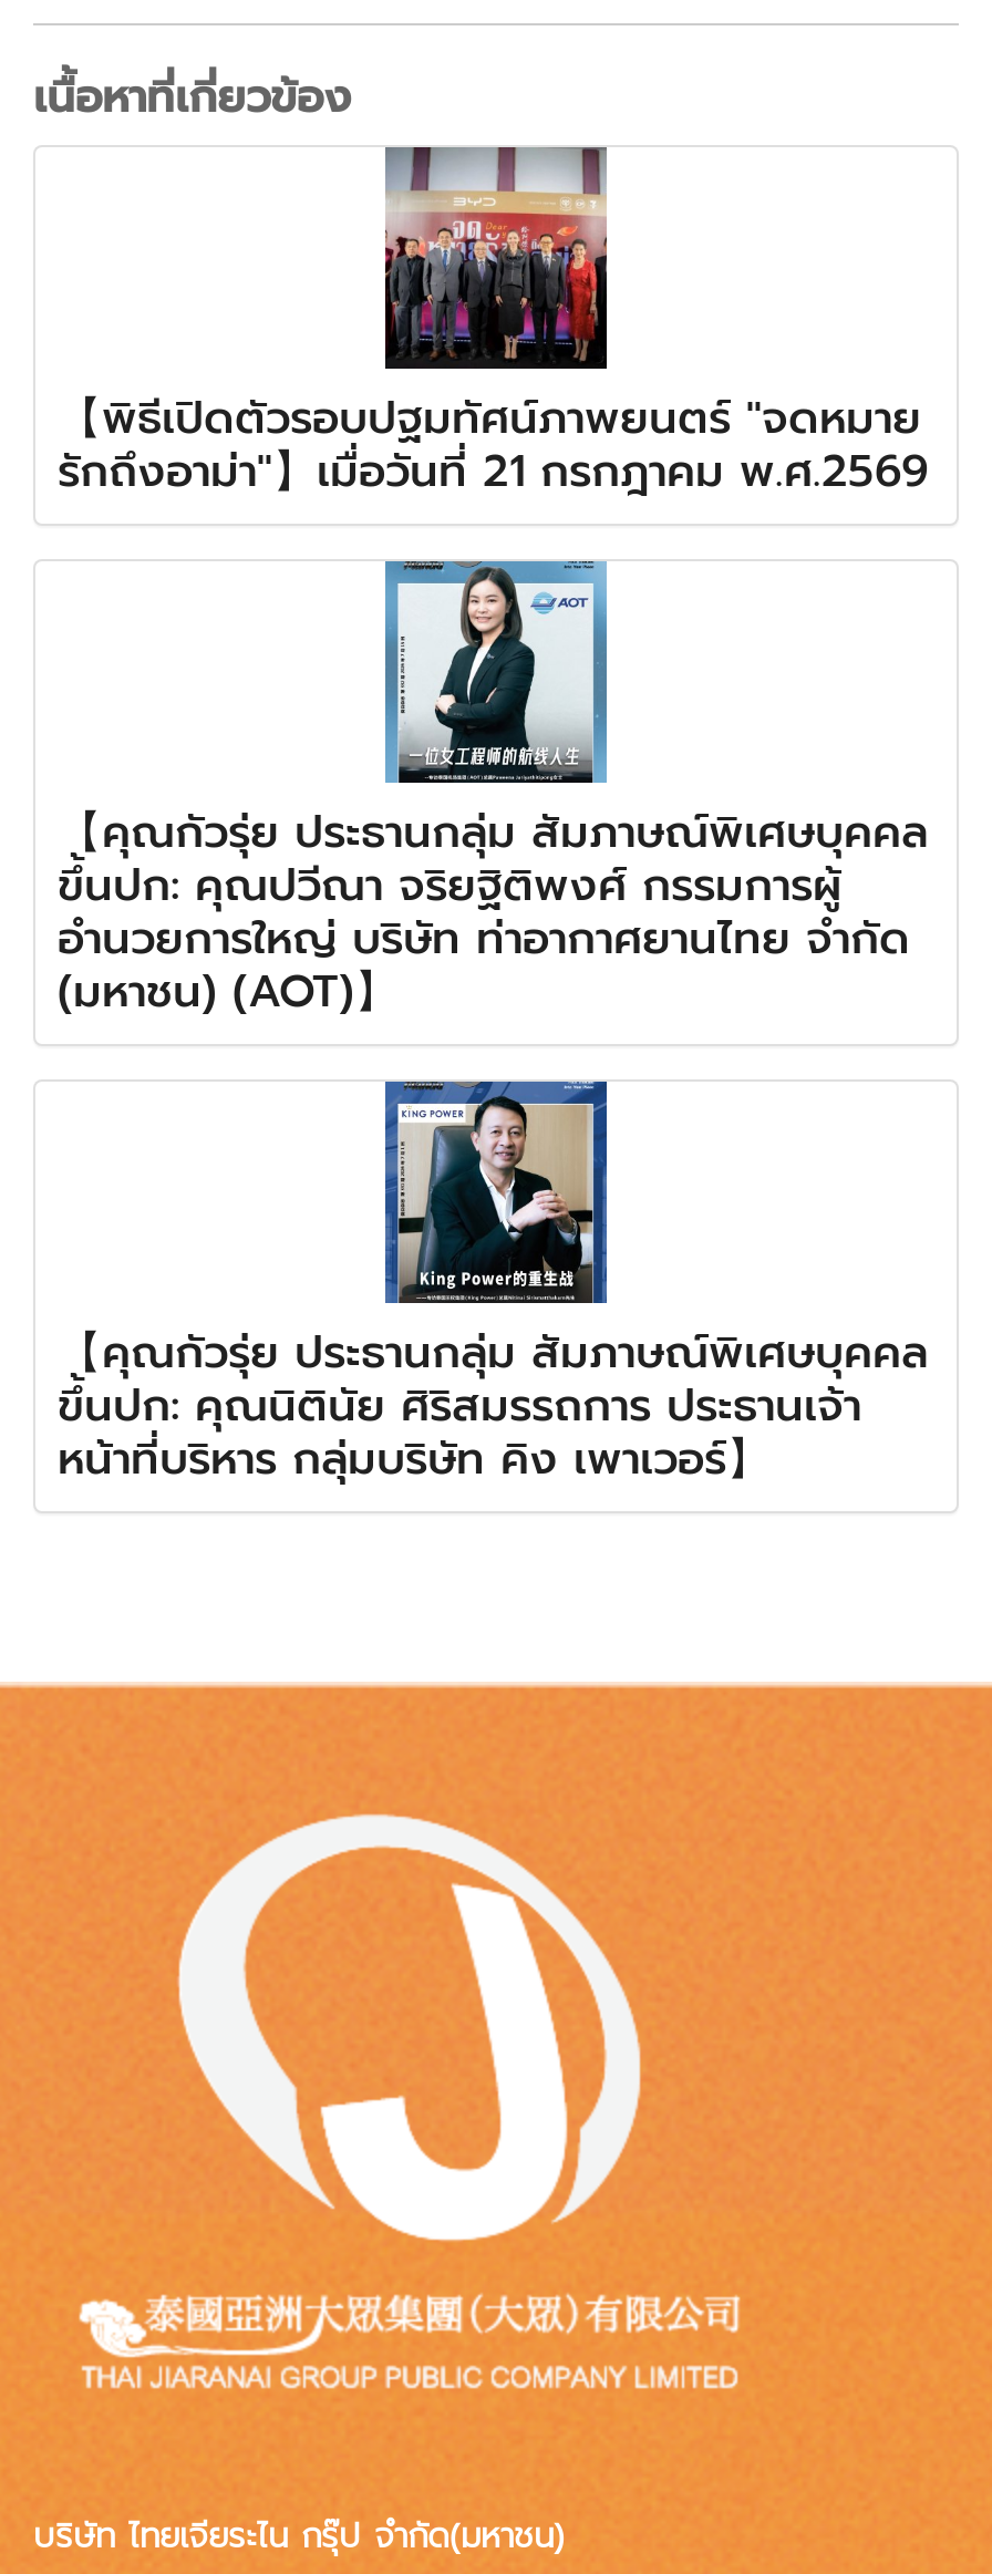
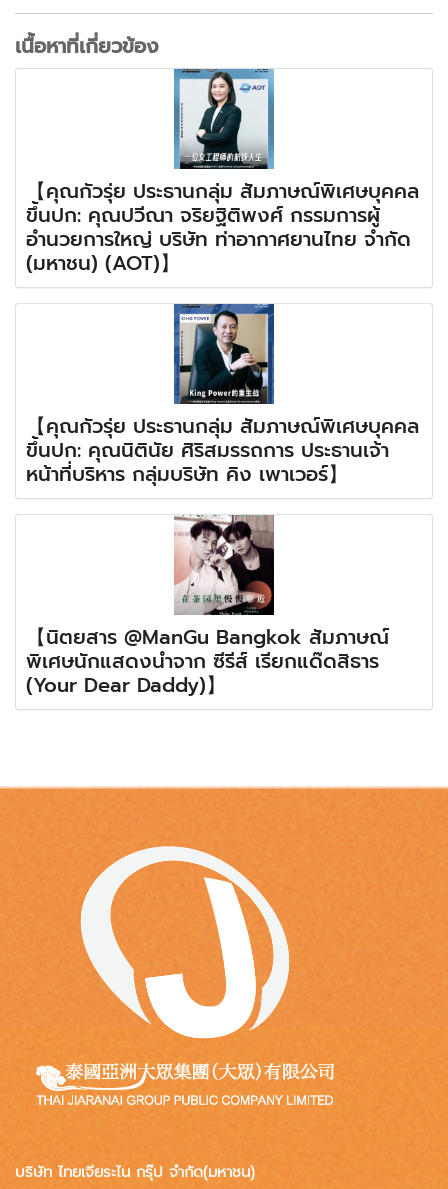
- [image]
- 【พิธีเปิดตัวรอบปฐมทัศน์ภาพยนตร์ "จดหมาย
- รักถึงอาม่า"】เมื่อวันที่ 21 กรกฎาคม พ.ศ.2569

moved up: [image] | 【คุณกัวรุ่ย ประธานกลุ่ม สัมภาษณ์พิเศษบุคคล | ขึ้นปก: คุณปวีณา จริยฐิติพงศ์ กรรมการผู้ | อำนวยการใหญ่ บริษัท ท่าอากาศยานไทย จำกัด | (มหาชน) (AOT)】 | 【คุณกัวรุ่ย ประธานกลุ่ม สัมภาษณ์พิเศษบุคคล | ขึ้นปก: คุณนิตินัย ศิริสมรรถการ ประธานเจ้า | หน้าที่บริหาร กลุ่มบริษัท คิง เพาเวอร์】

+ [image]
+ 【นิตยสาร @ManGu Bangkok สัมภาษณ์
+ พิเศษนักแสดงนำจาก ซีรีส์ เรียกแด๊ดสิธาร
+ (Your Dear Daddy)】
